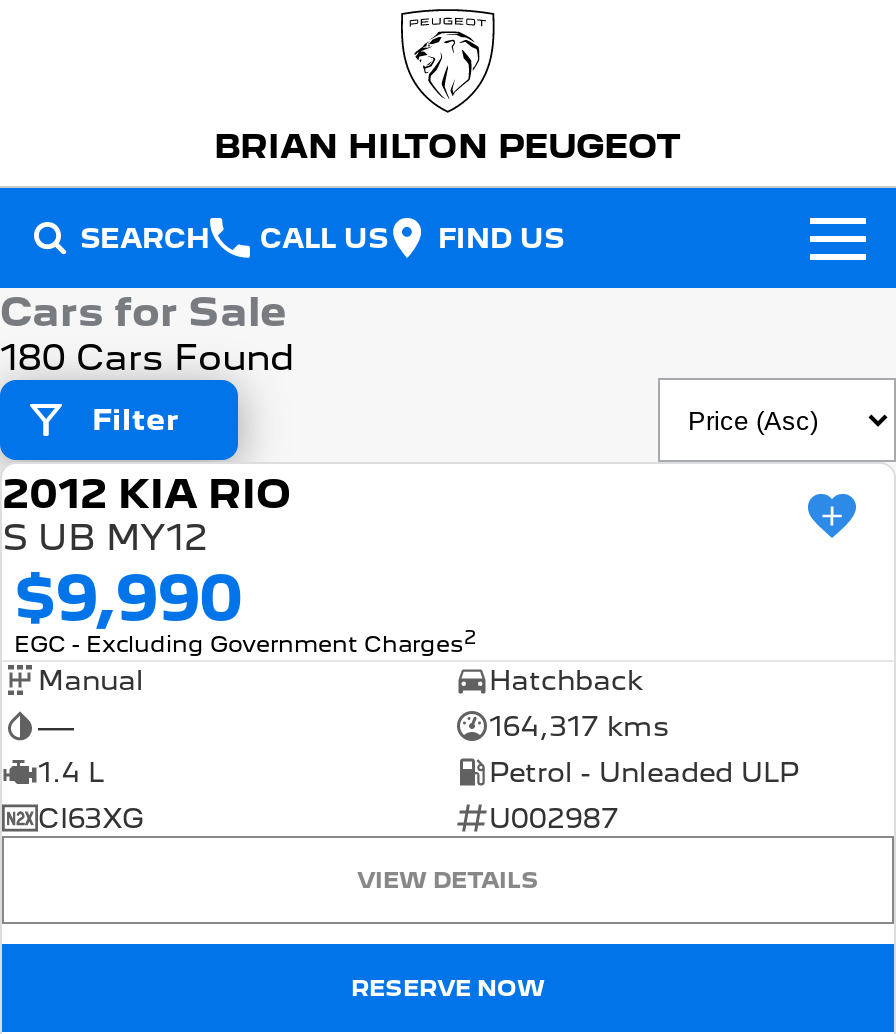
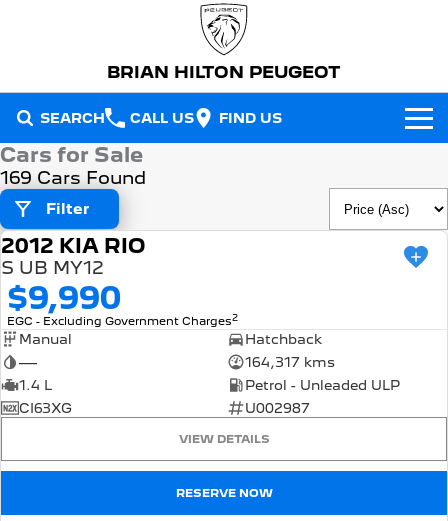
- 180 Cars Found
+ 169 Cars Found
